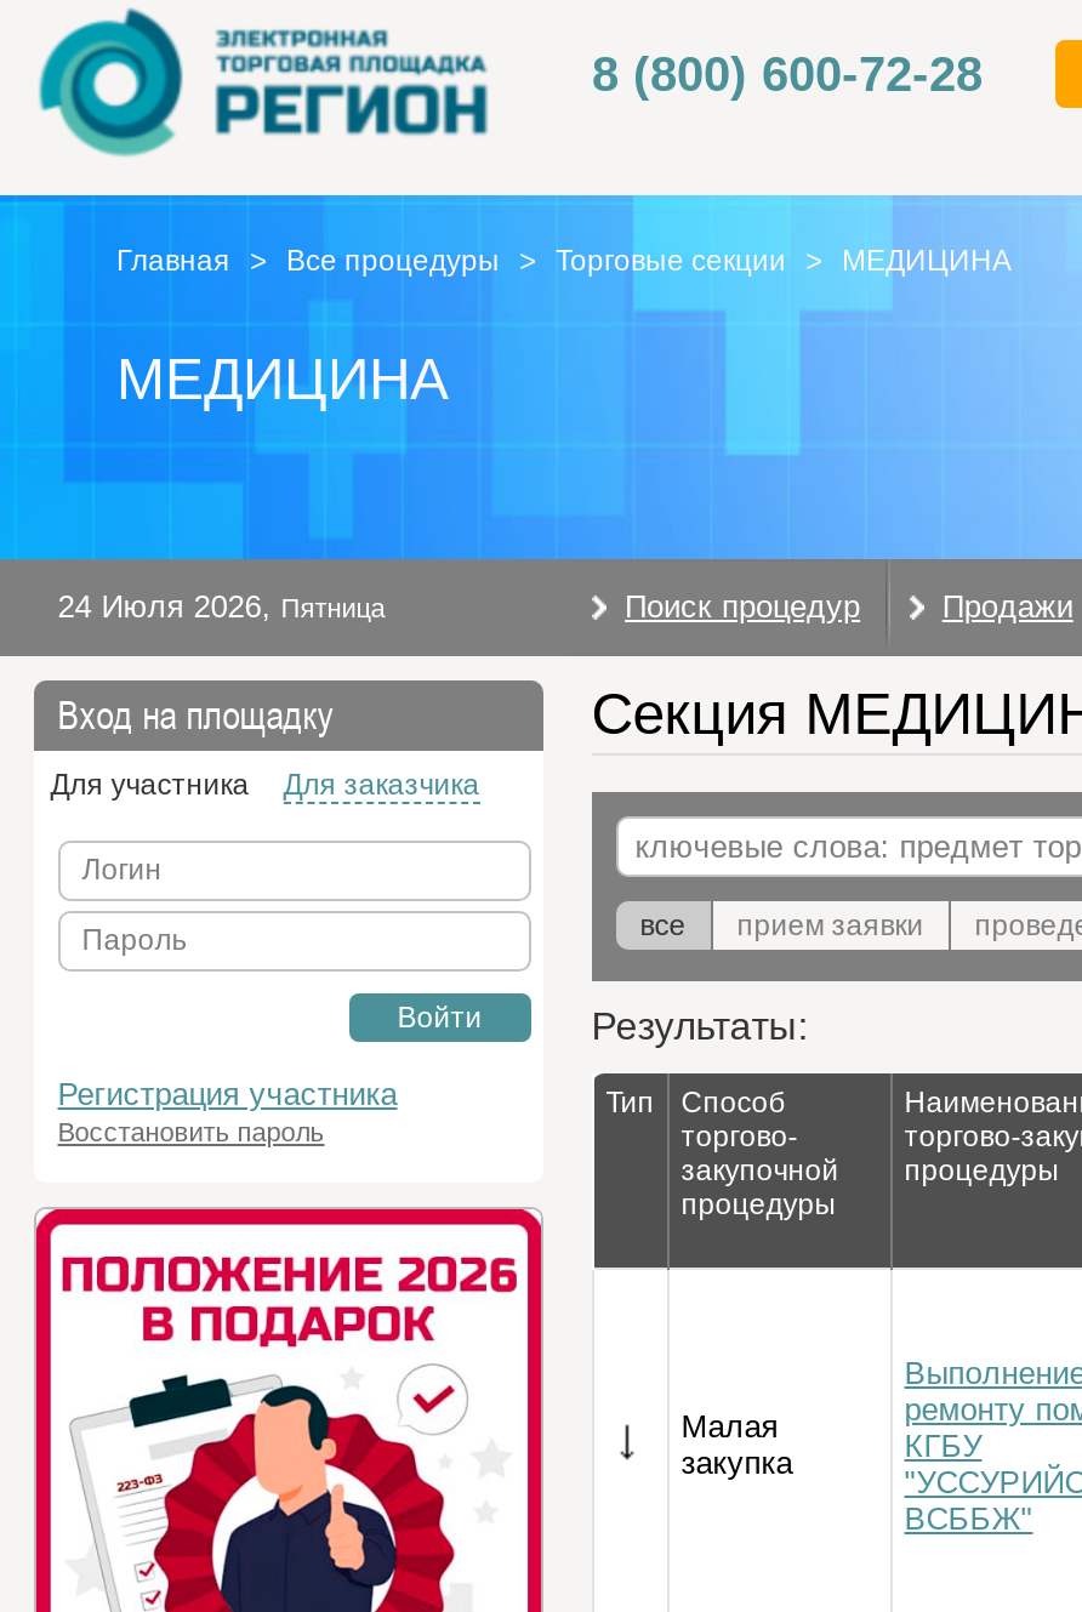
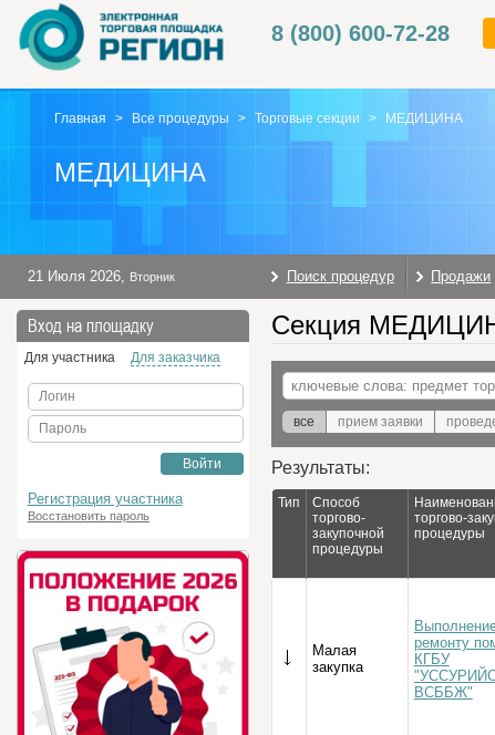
- 24 Июля 2026, Пятница
+ 21 Июля 2026, Вторник
